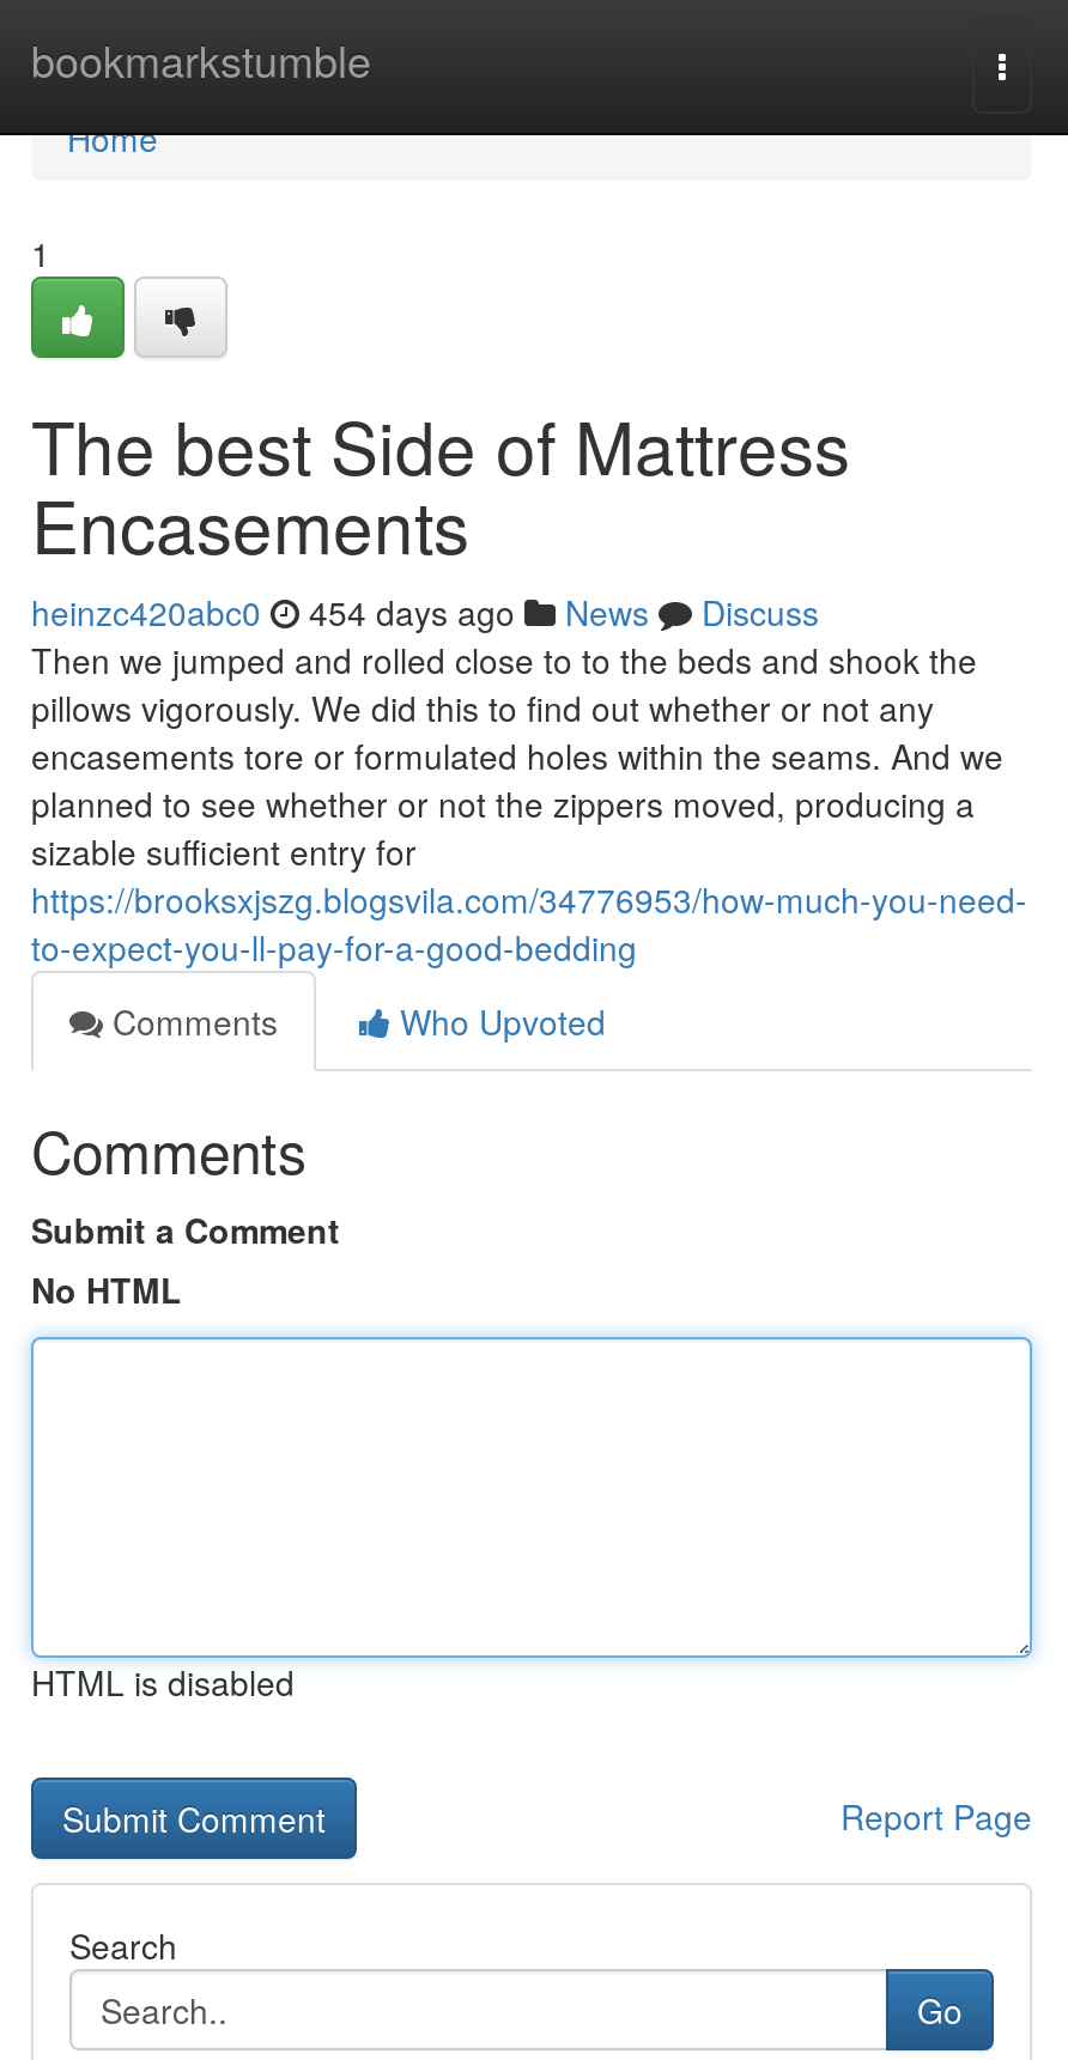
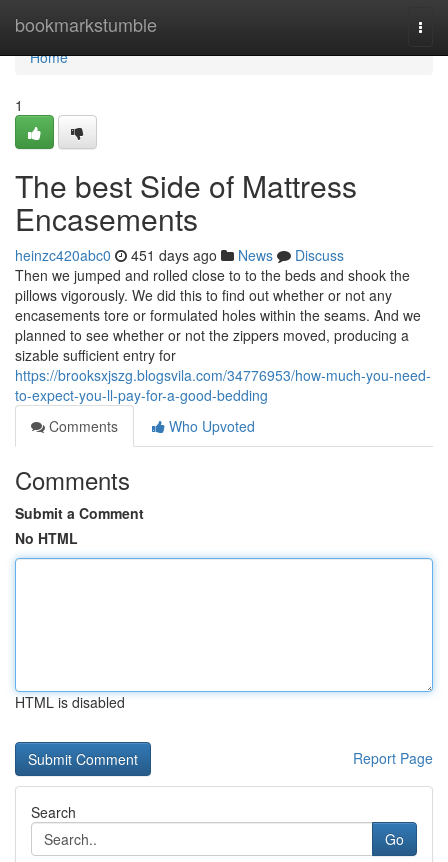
- heinzc420abc0 454 days ago News Discuss
+ heinzc420abc0 451 days ago News Discuss
